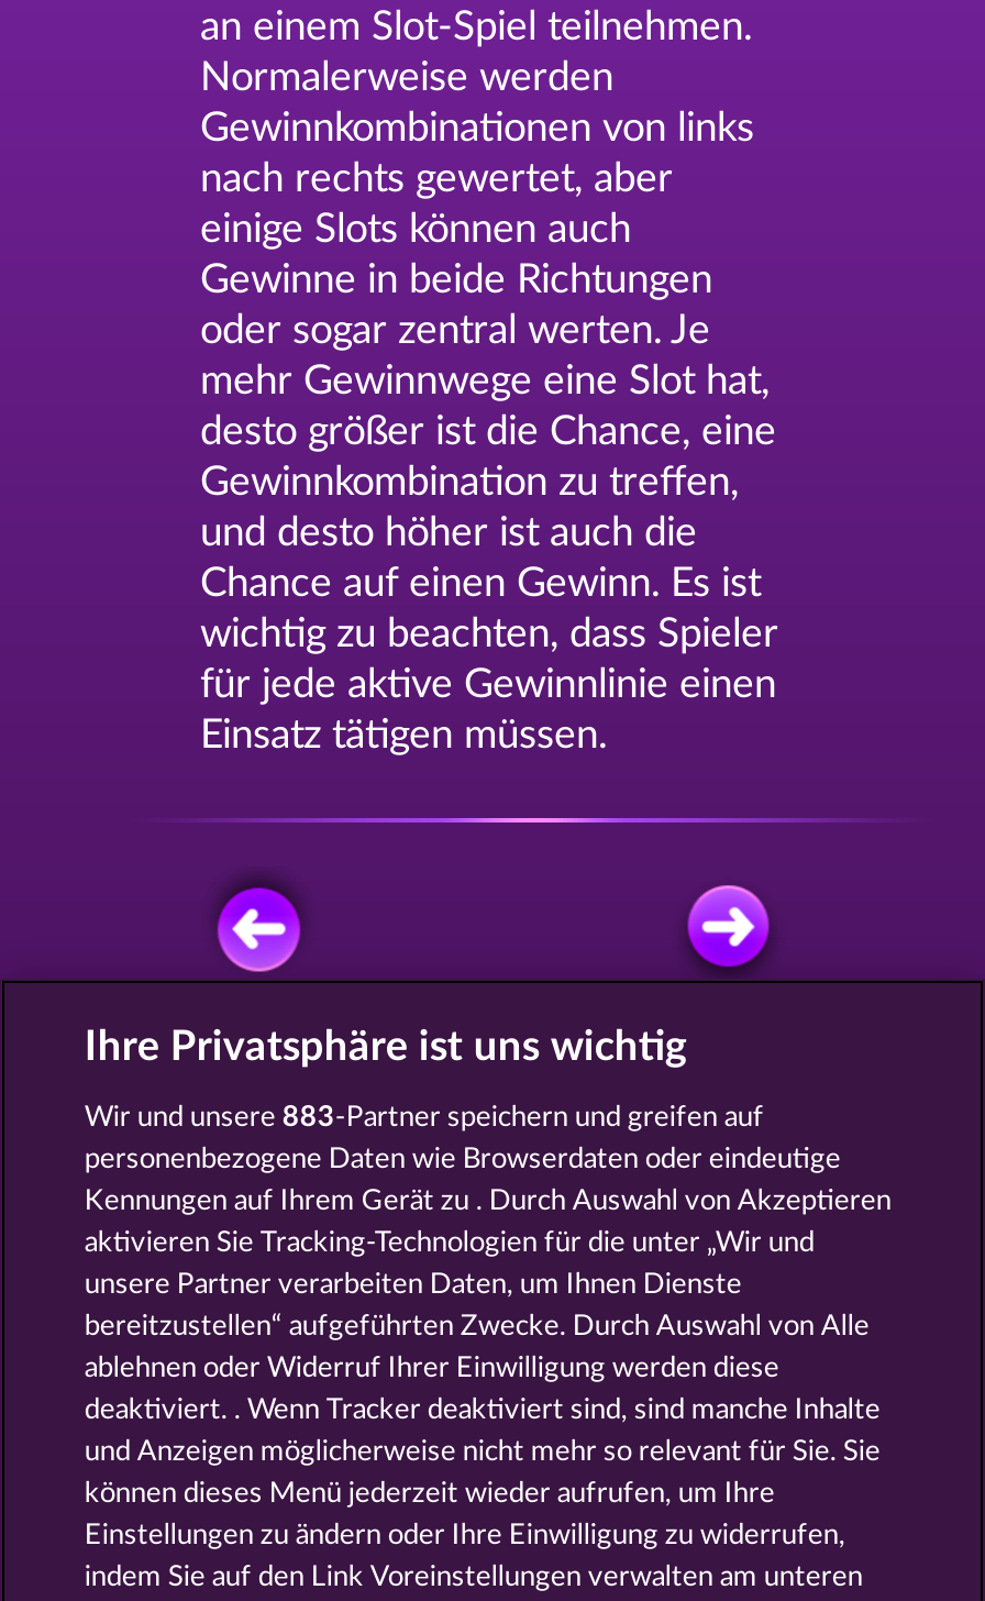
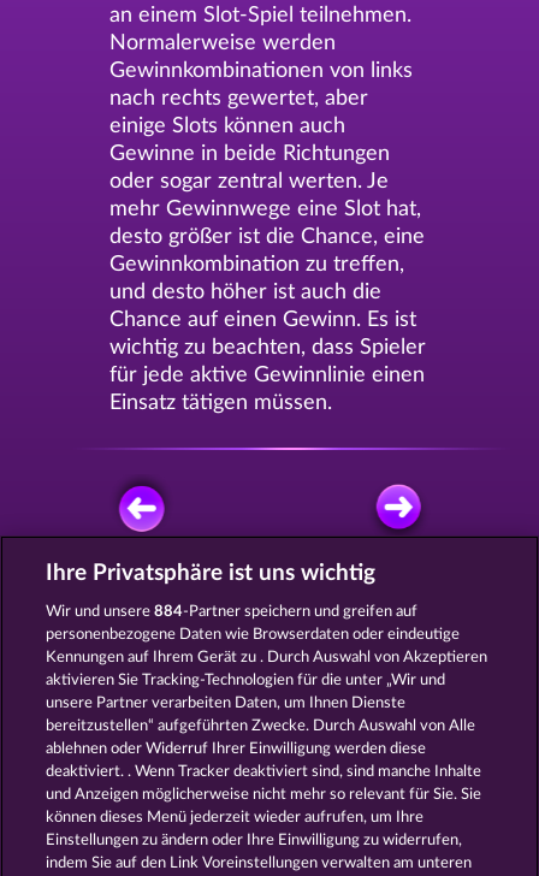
- Wir und unsere 883-Partner speichern und greifen auf
+ Wir und unsere 884-Partner speichern und greifen auf
